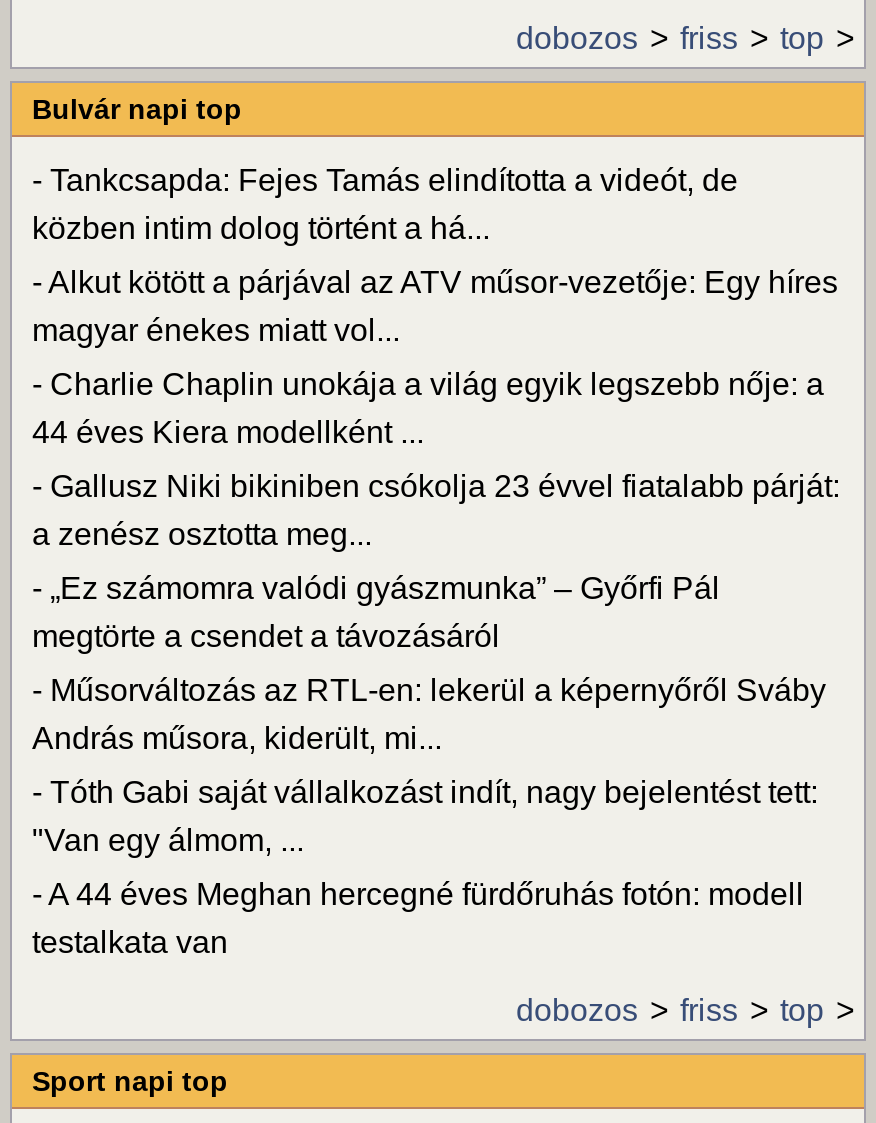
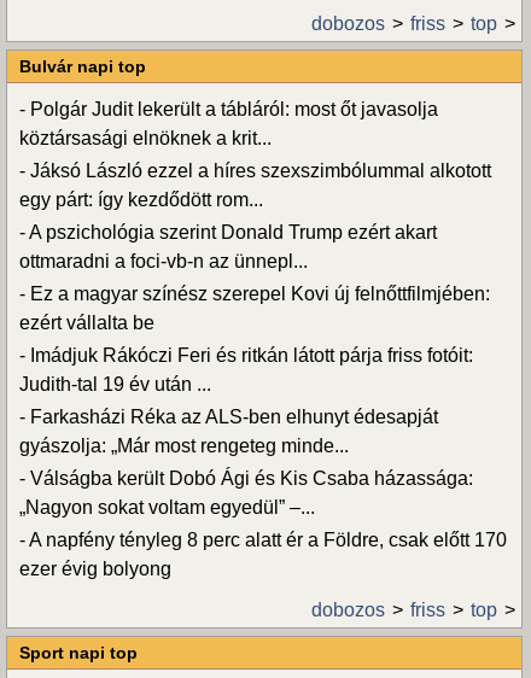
- - Tankcsapda: Fejes Tamás elindította a videót, de
- közben intim dolog történt a há...
+ - Polgár Judit lekerült a tábláról: most őt javasolja
+ köztársasági elnöknek a krit...

- - Alkut kötött a párjával az ATV műsor-vezetője: Egy híres
- magyar énekes miatt vol...
+ - Jáksó László ezzel a híres szexszimbólummal alkotott
+ egy párt: így kezdődött rom...

- - Charlie Chaplin unokája a világ egyik legszebb nője: a
- 44 éves Kiera modellként ...
+ - A pszichológia szerint Donald Trump ezért akart
+ ottmaradni a foci-vb-n az ünnepl...

- - Gallusz Niki bikiniben csókolja 23 évvel fiatalabb párját:
- a zenész osztotta meg...
+ - Ez a magyar színész szerepel Kovi új felnőttfilmjében:
+ ezért vállalta be

- - „Ez számomra valódi gyászmunka” – Győrfi Pál
- megtörte a csendet a távozásáról
+ - Imádjuk Rákóczi Feri és ritkán látott párja friss fotóit:
+ Judith-tal 19 év után ...

- - Műsorváltozás az RTL-en: lekerül a képernyőről Sváby
- András műsora, kiderült, mi...
+ - Farkasházi Réka az ALS-ben elhunyt édesapját
+ gyászolja: „Már most rengeteg minde...

- - Tóth Gabi saját vállalkozást indít, nagy bejelentést tett:
- "Van egy álmom, ...
+ - Válságba került Dobó Ági és Kis Csaba házassága:
+ „Nagyon sokat voltam egyedül” –...

- - A 44 éves Meghan hercegné fürdőruhás fotón: modell
- testalkata van
+ - A napfény tényleg 8 perc alatt ér a Földre, csak előtt 170
+ ezer évig bolyong
